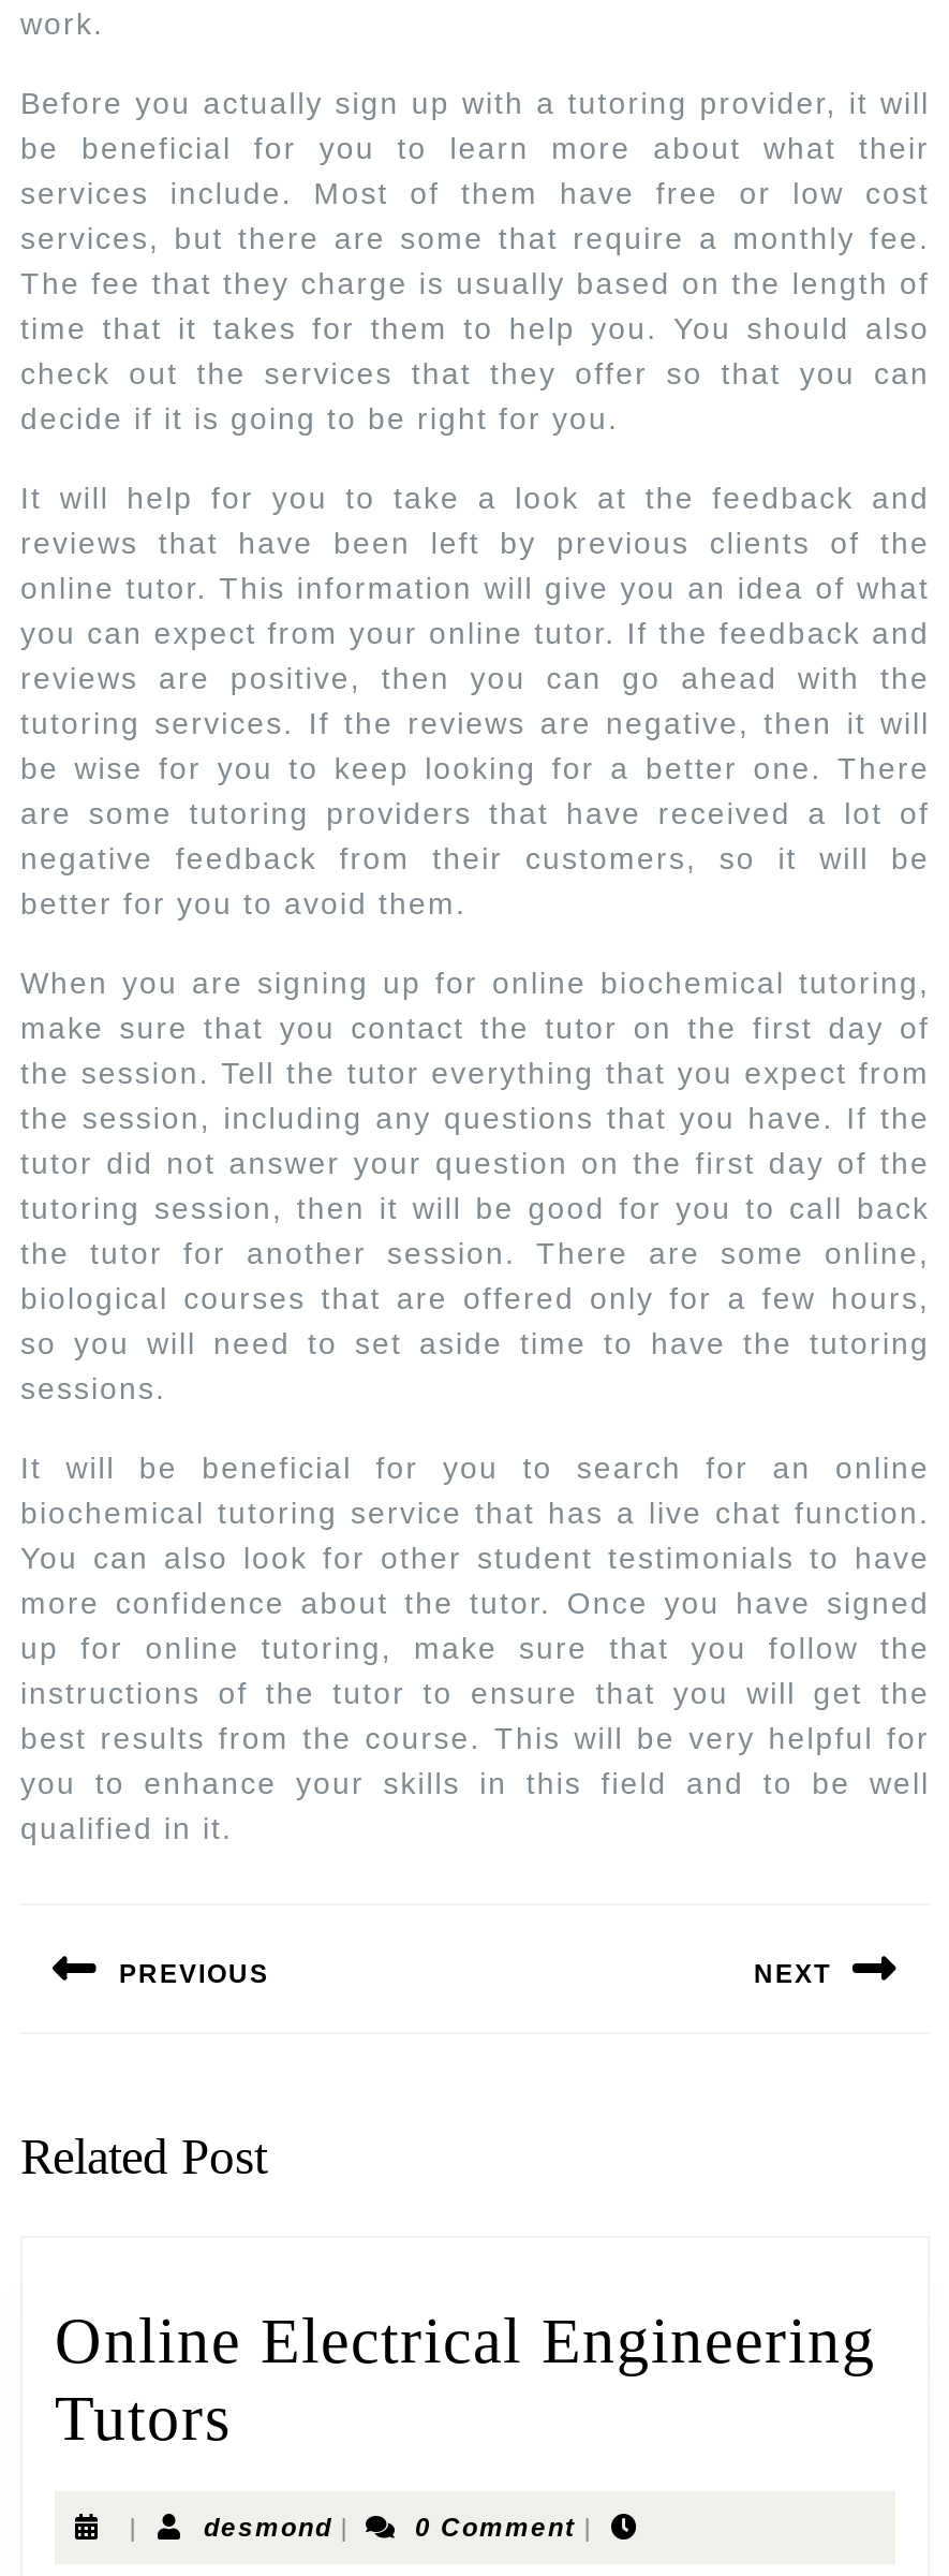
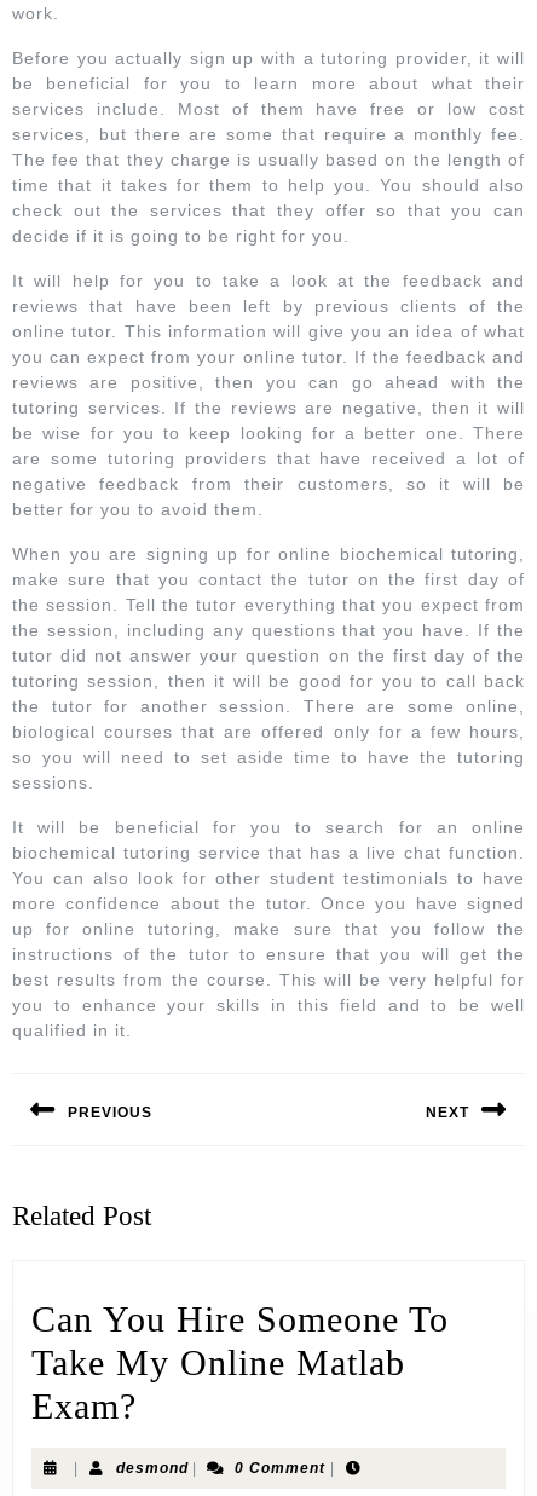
- Online Electrical Engineering
- Tutors
+ Can You Hire Someone To
+ Take My Online Matlab
+ Exam?
